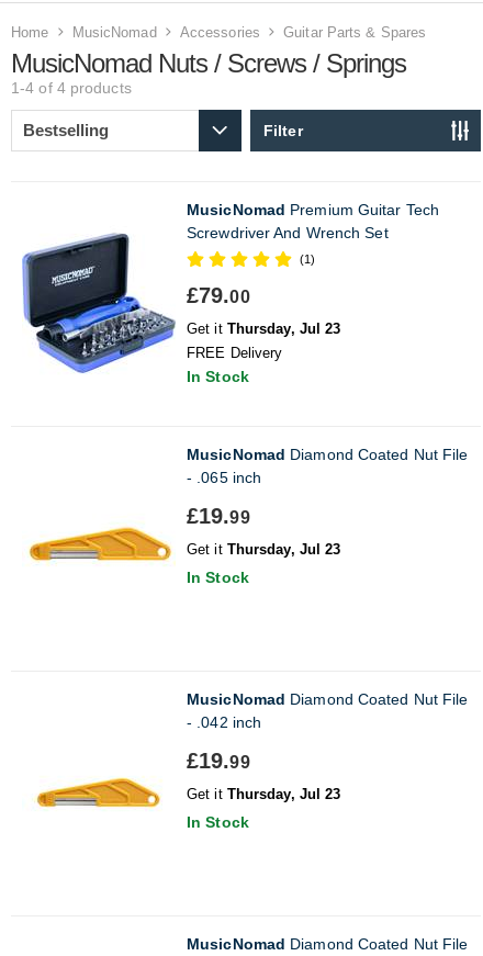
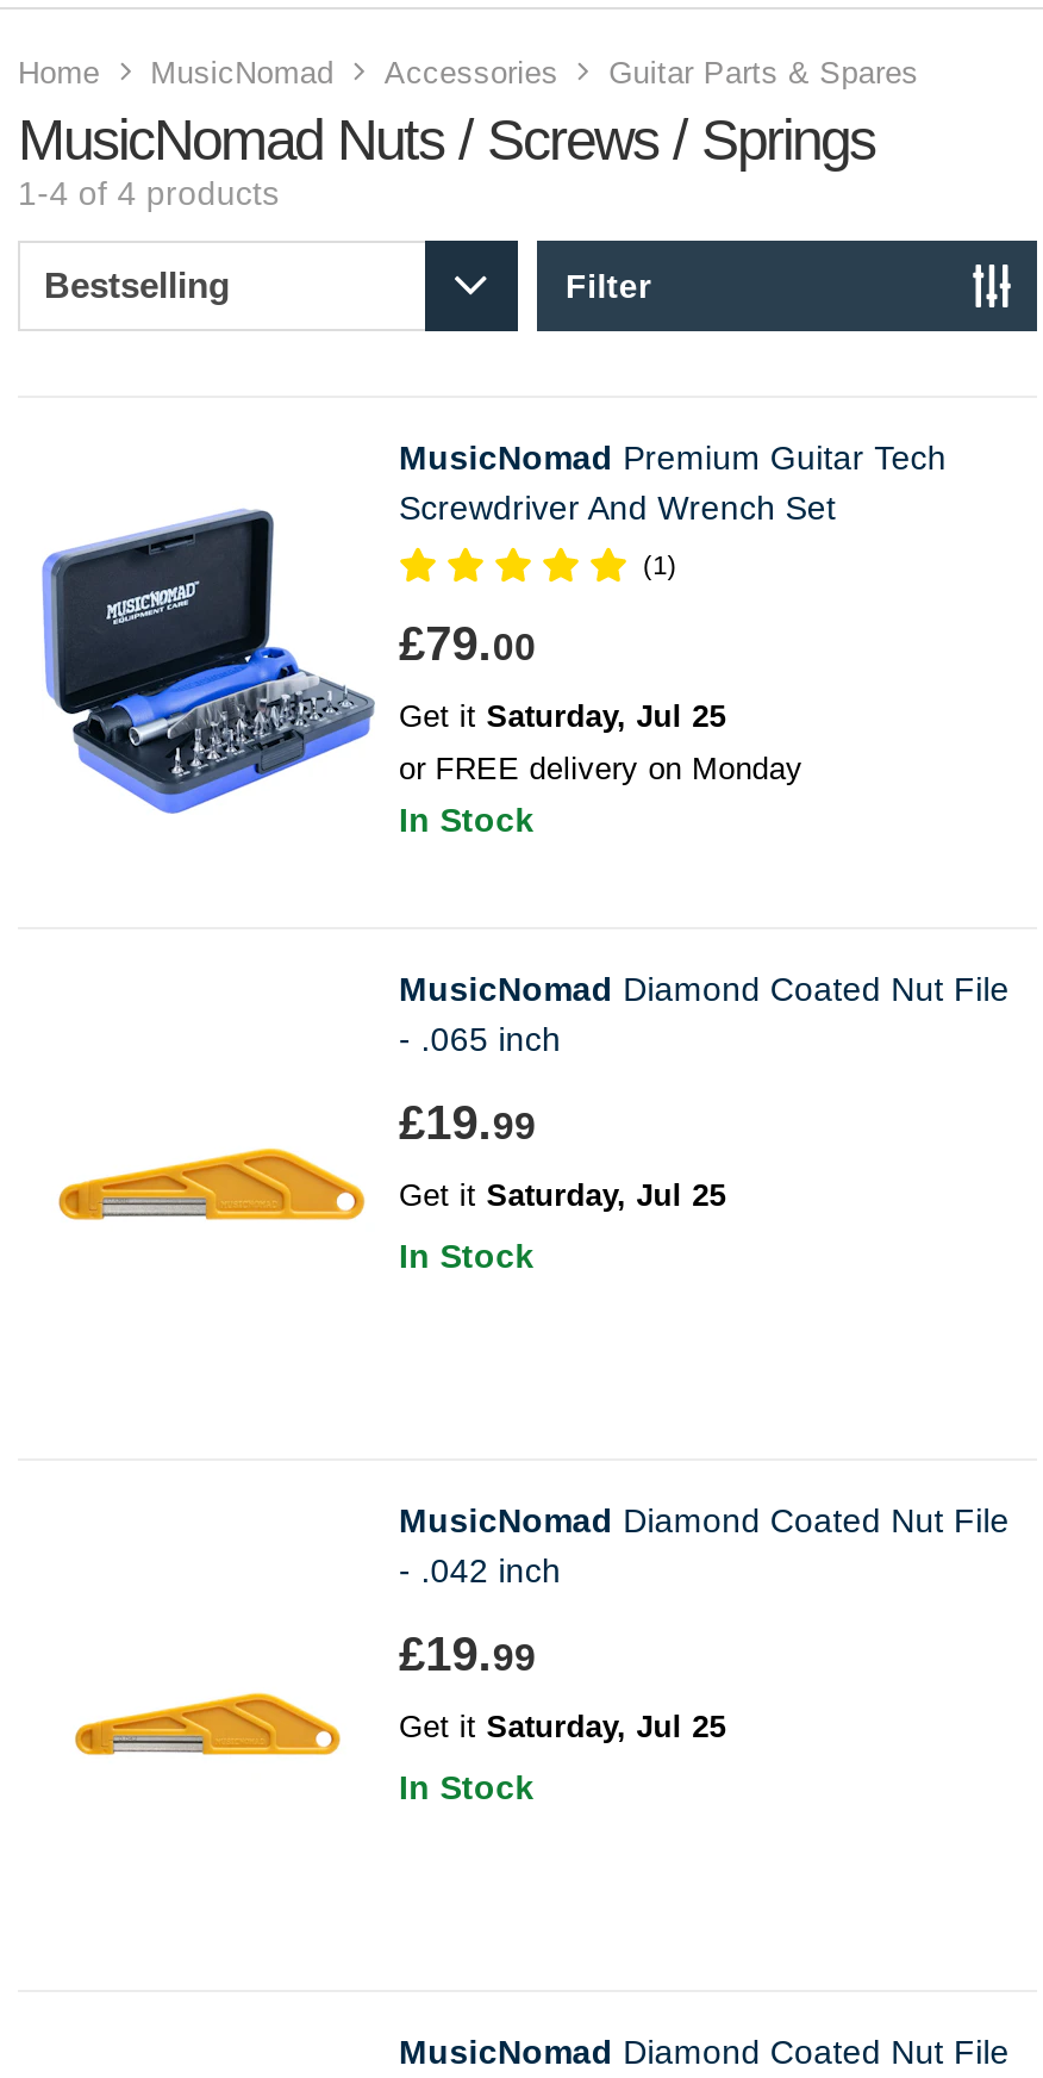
- Get it Thursday, Jul 23
+ Get it Saturday, Jul 25

- FREE Delivery
+ or FREE delivery on Monday

- Get it Thursday, Jul 23
+ Get it Saturday, Jul 25

- Get it Thursday, Jul 23
+ Get it Saturday, Jul 25
